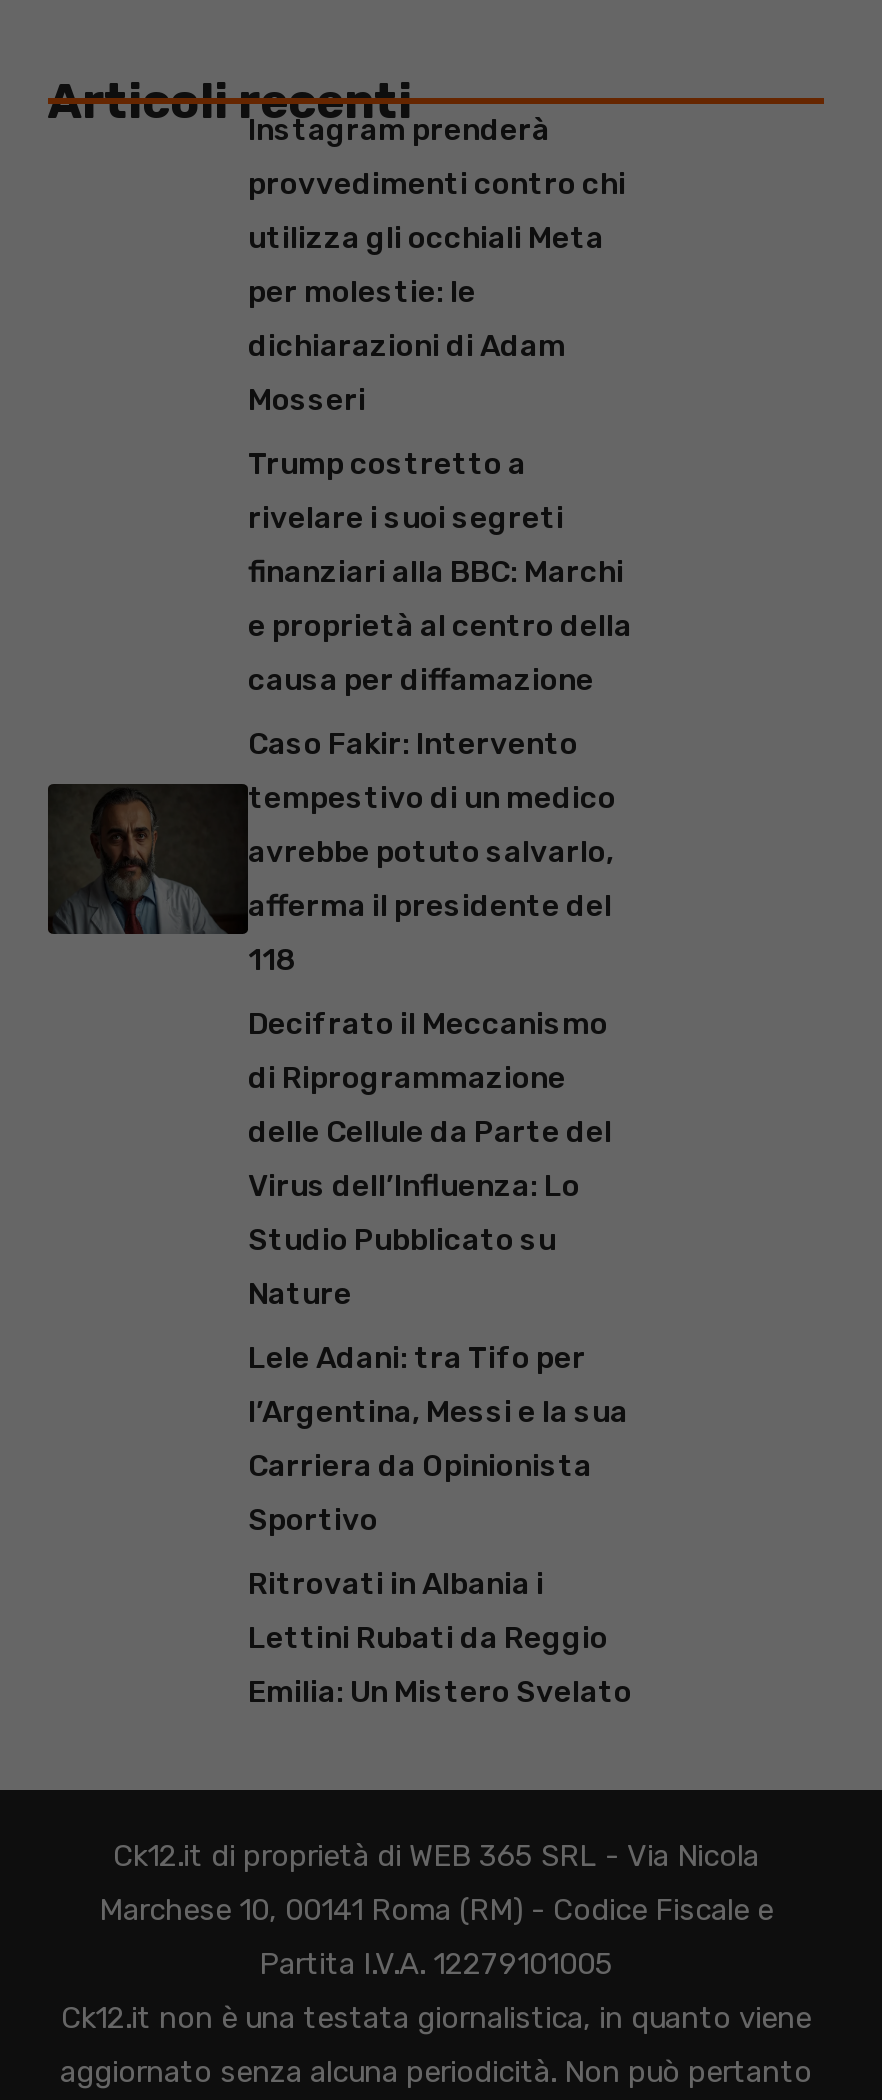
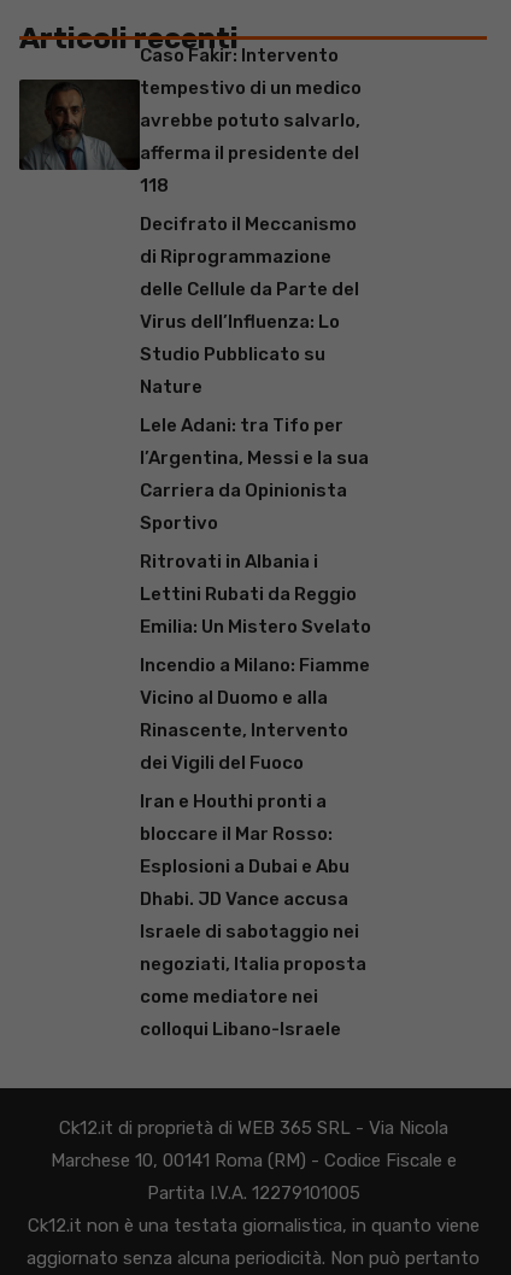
- Instagram prenderà
- provvedimenti contro chi
- utilizza gli occhiali Meta
- per molestie: le
- dichiarazioni di Adam
- Mosseri
- Trump costretto a
- rivelare i suoi segreti
- finanziari alla BBC: Marchi
- e proprietà al centro della
- causa per diffamazione

moved up: [image] | Caso Fakir: Intervento | tempestivo di un medico | ... | Lettini Rubati da Reggio | Emilia: Un Mistero Svelato

+ Incendio a Milano: Fiamme
+ Vicino al Duomo e alla
+ Rinascente, Intervento
+ dei Vigili del Fuoco
+ Iran e Houthi pronti a
+ bloccare il Mar Rosso:
+ Esplosioni a Dubai e Abu
+ Dhabi. JD Vance accusa
+ Israele di sabotaggio nei
+ negoziati, Italia proposta
+ come mediatore nei
+ colloqui Libano-Israele
